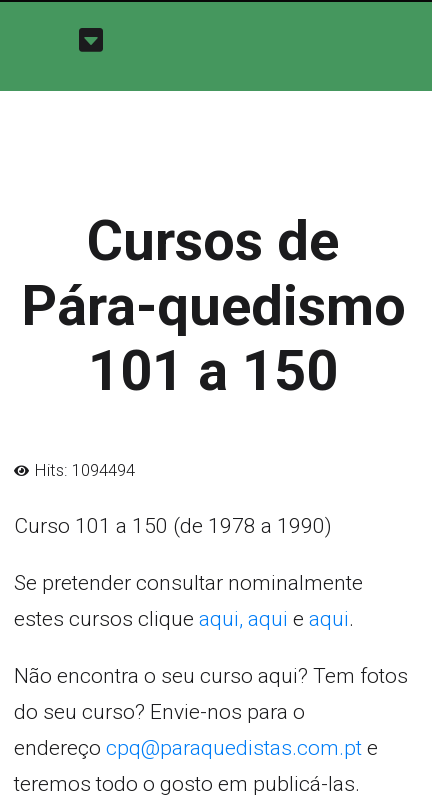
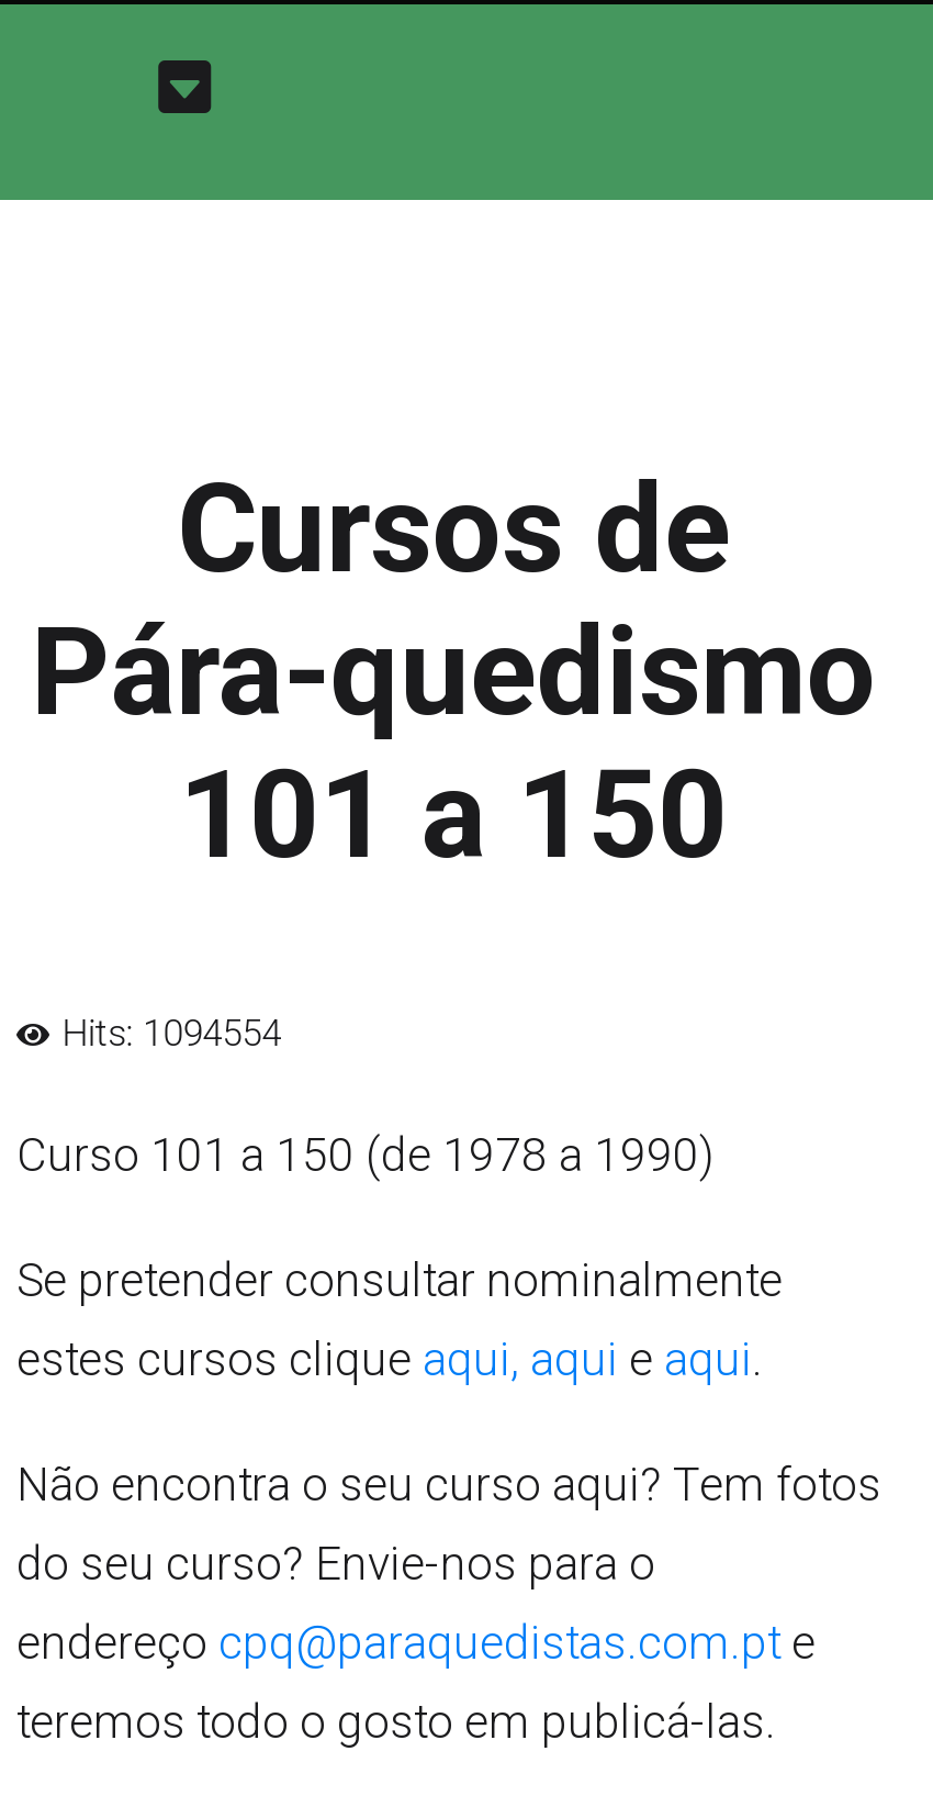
- Hits: 1094494
+ Hits: 1094554
